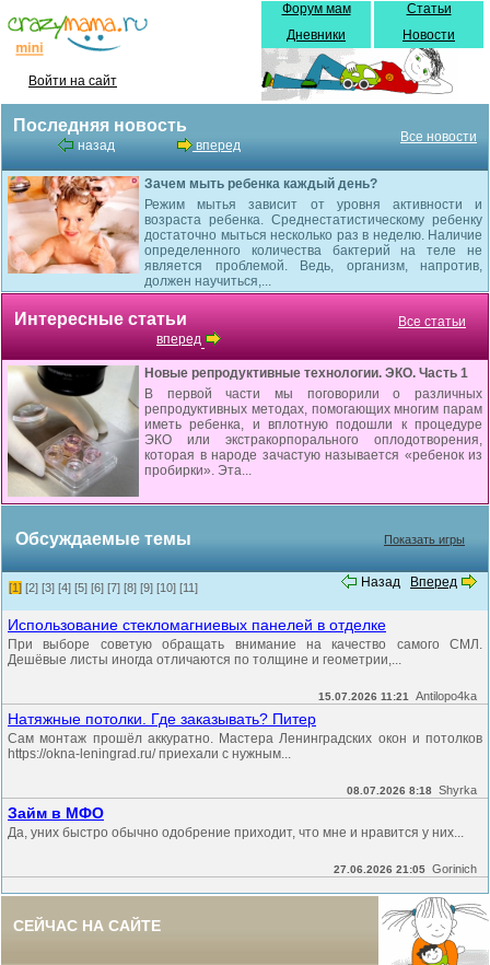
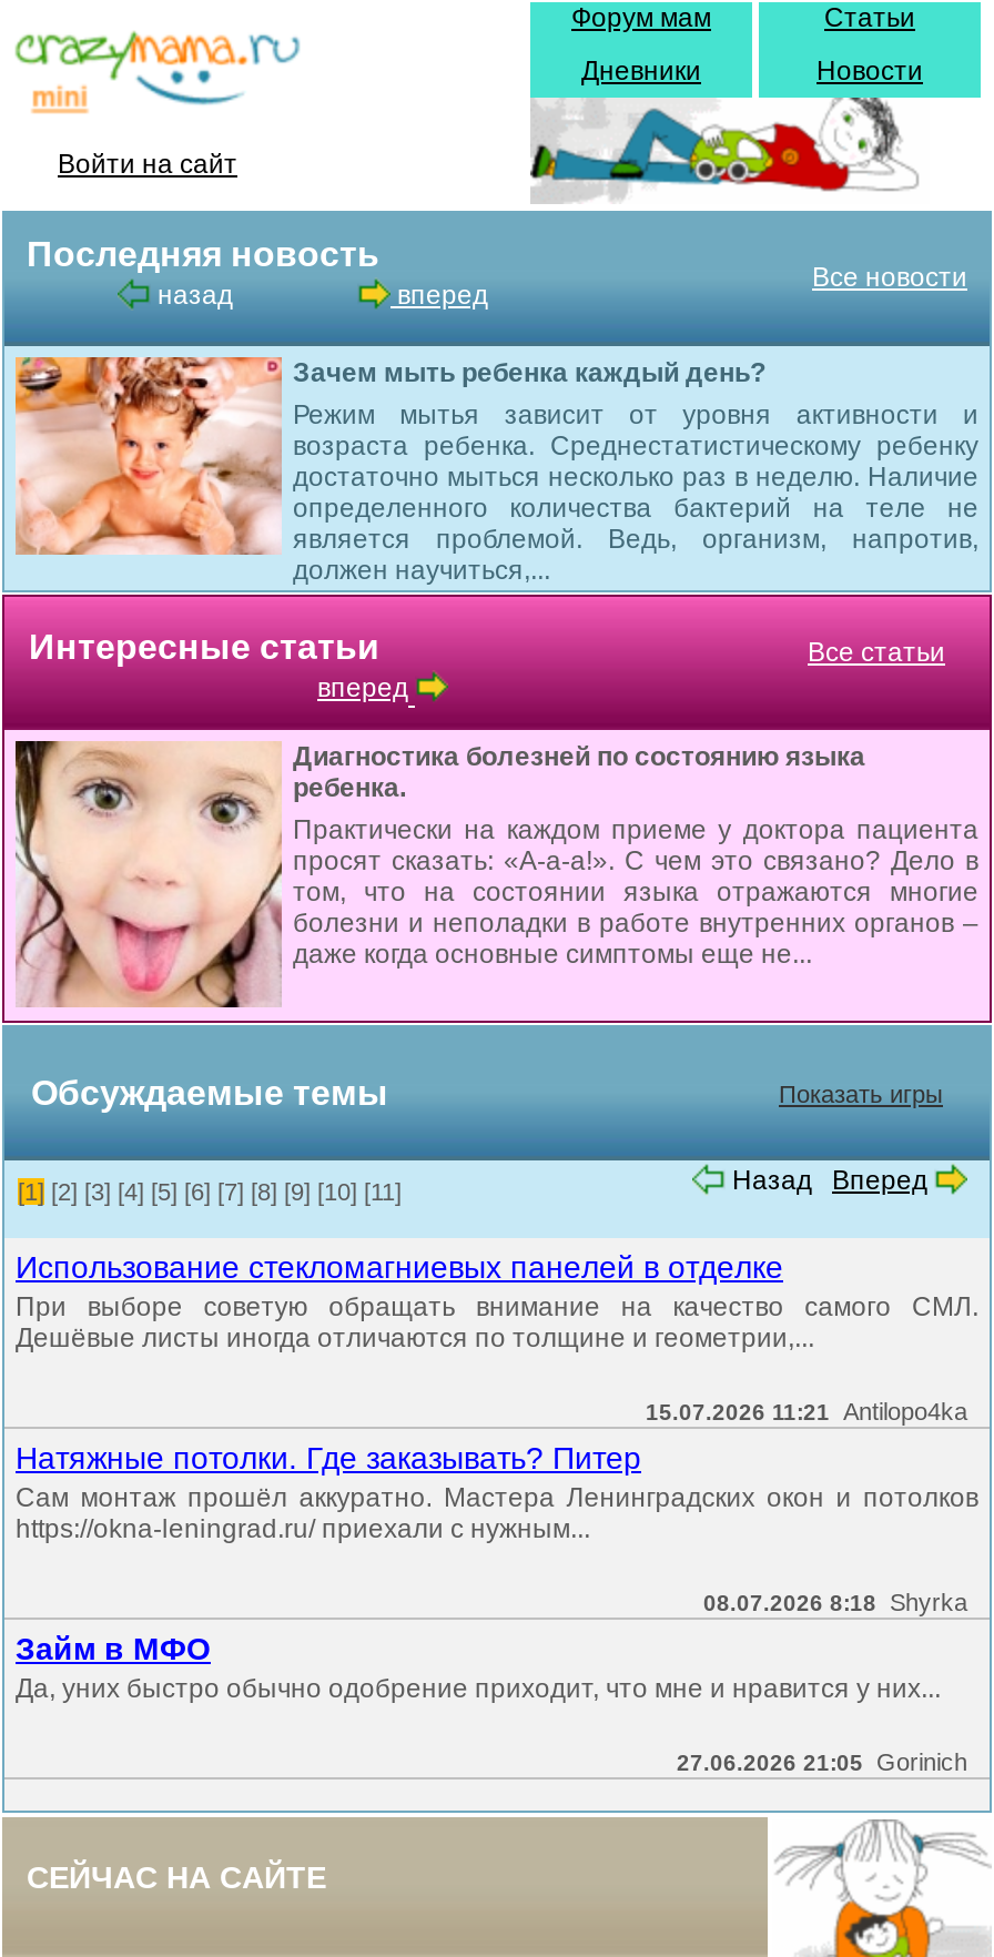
- [image]
- Новые репродуктивные технологии. ЭКО. Часть 1
- В первой части мы поговорили о различных
- репродуктивных методах, помогающих многим парам
- иметь ребенка, и вплотную подошли к процедуре
- ЭКО или экстракорпорального оплодотворения,
- которая в народе зачастую называется «ребенок из
- пробирки». Эта...
+ [image]
+ Диагностика болезней по состоянию языка
+ ребенка.
+ Практически на каждом приеме у доктора пациента
+ просят сказать: «А-а-а!». С чем это связано? Дело в
+ том, что на состоянии языка отражаются многие
+ болезни и неполадки в работе внутренних органов –
+ даже когда основные симптомы еще не...
